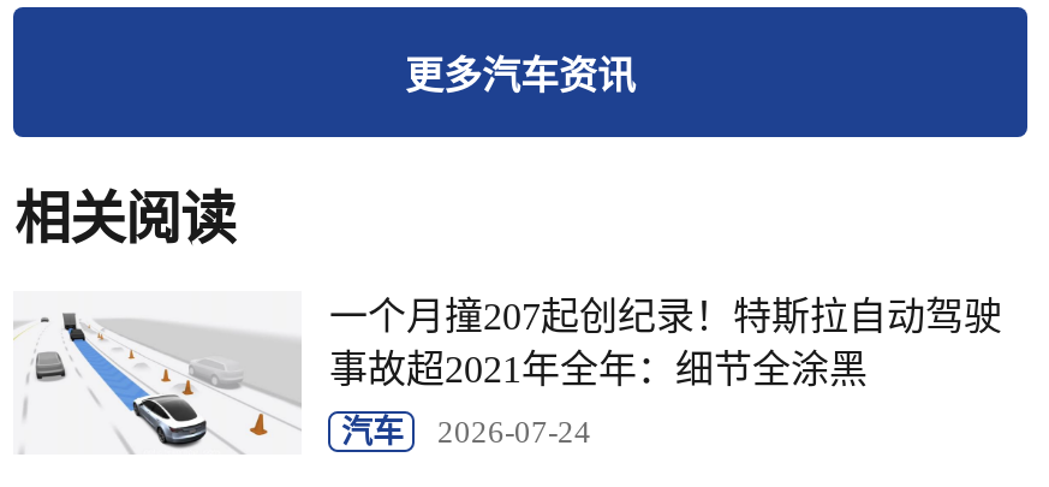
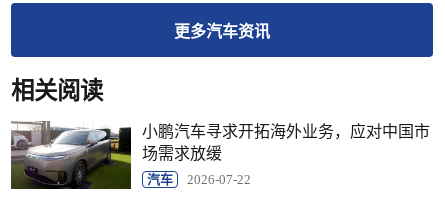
- [image]
- 一个月撞207起创纪录！特斯拉自动驾驶
- 事故超2021年全年：细节全涂黑
+ [image]
+ 小鹏汽车寻求开拓海外业务，应对中国市
+ 场需求放缓

- 2026-07-24
+ 2026-07-22
